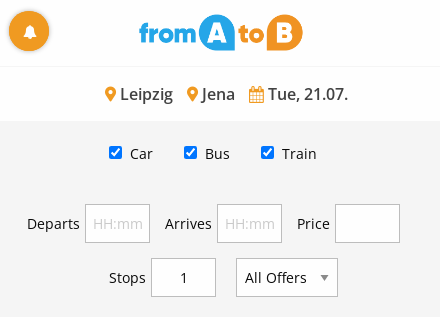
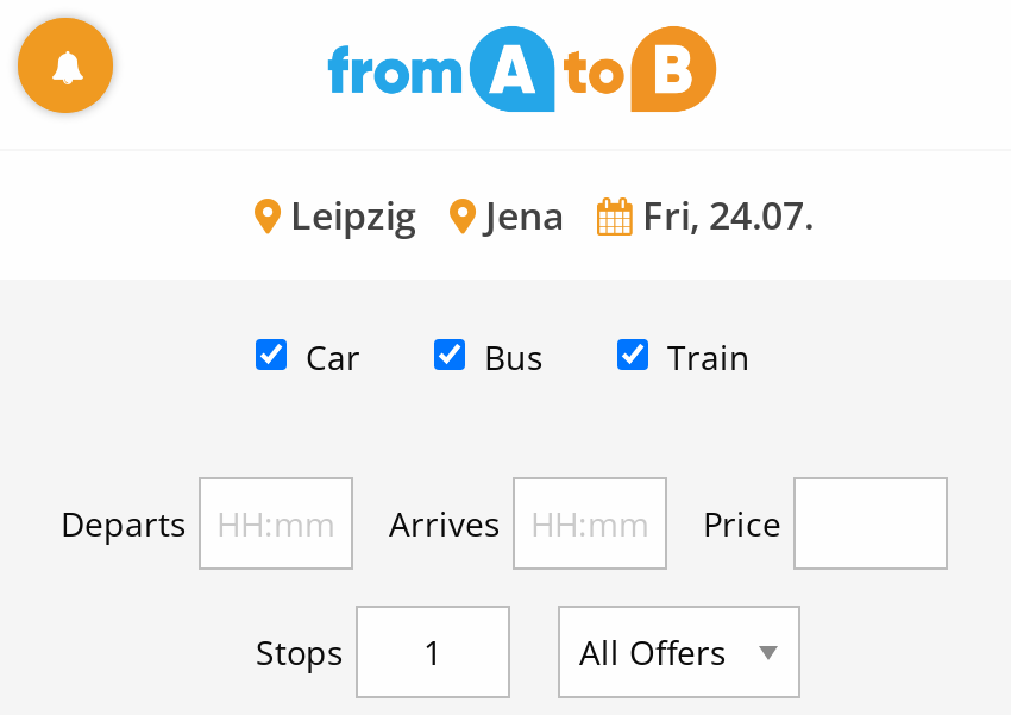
- Leipzig Jena Tue, 21.07.
+ Leipzig Jena Fri, 24.07.
